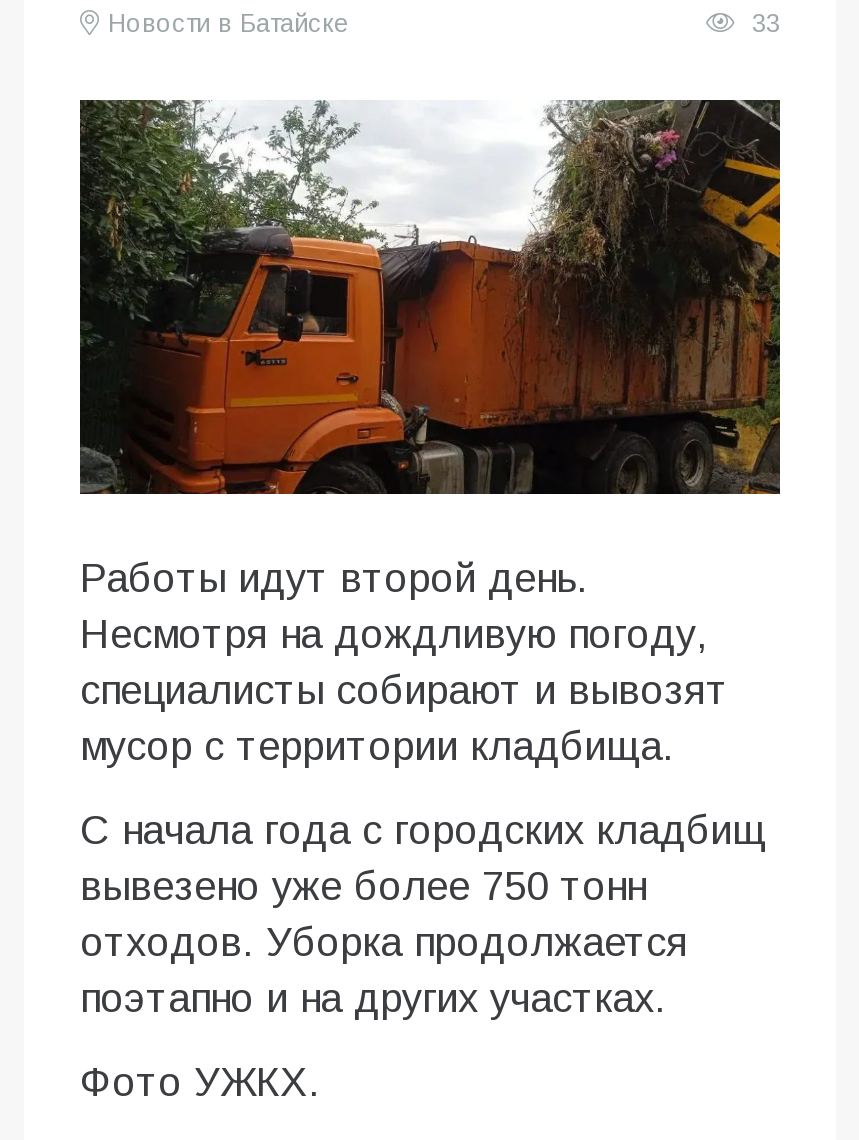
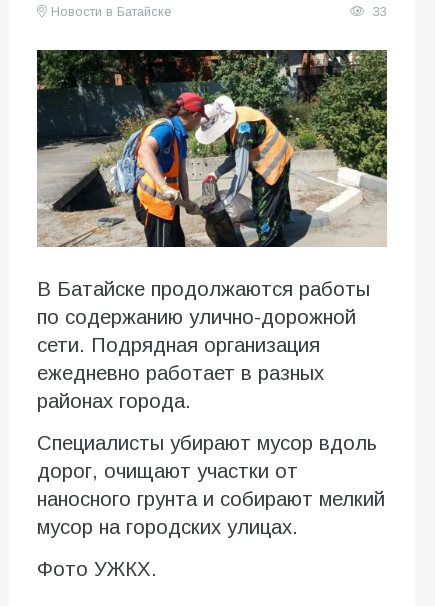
- [image]
- Работы идут второй день.
- Несмотря на дождливую погоду,
- специалисты собирают и вывозят
- мусор с территории кладбища.
+ [image]
+ В Батайске продолжаются работы
+ по содержанию улично-дорожной
+ сети. Подрядная организация
+ ежедневно работает в разных
+ районах города.

- С начала года с городских кладбищ
- вывезено уже более 750 тонн
- отходов. Уборка продолжается
- поэтапно и на других участках.
+ Специалисты убирают мусор вдоль
+ дорог, очищают участки от
+ наносного грунта и собирают мелкий
+ мусор на городских улицах.
